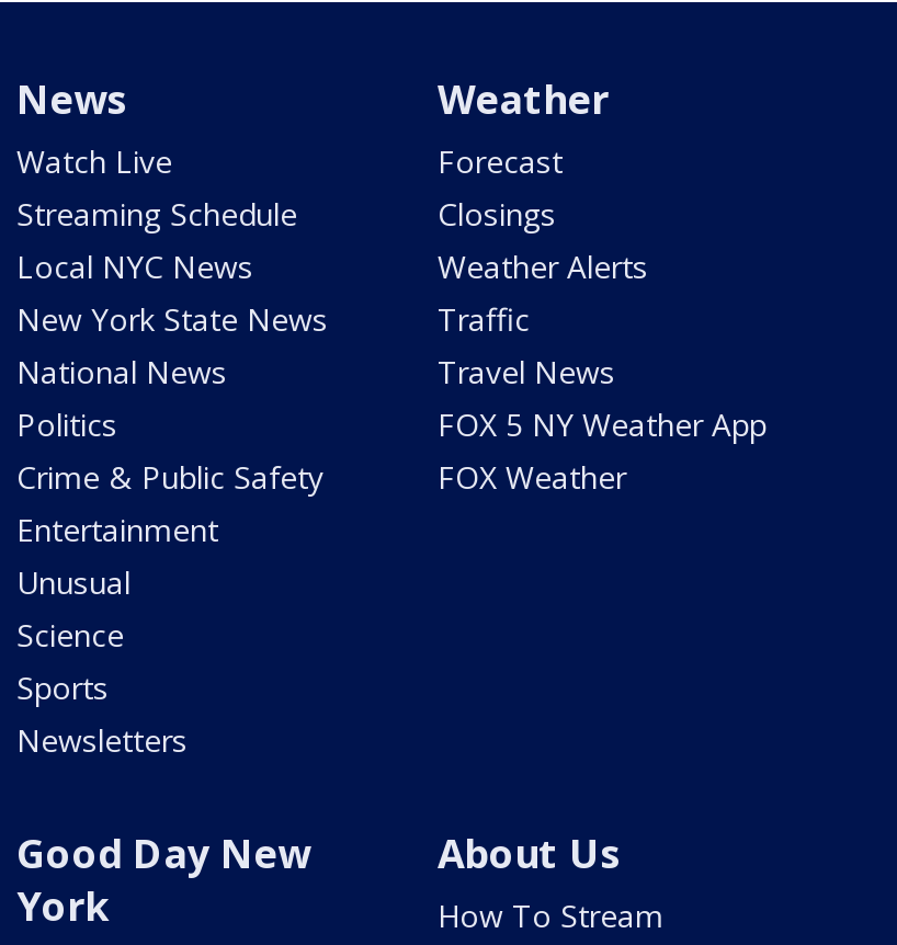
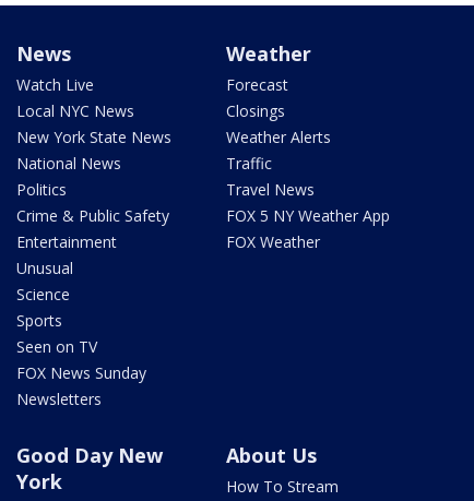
- Streaming Schedule

moved up: Local NYC News | New York State News | National News | ... | Science | Sports

+ Seen on TV
+ FOX News Sunday
